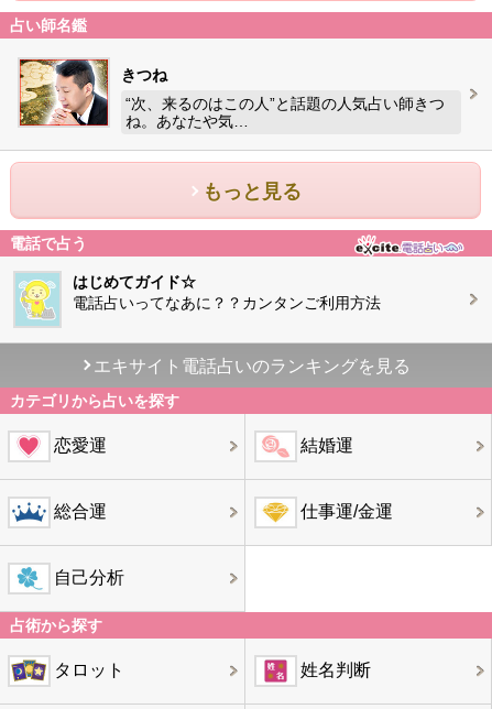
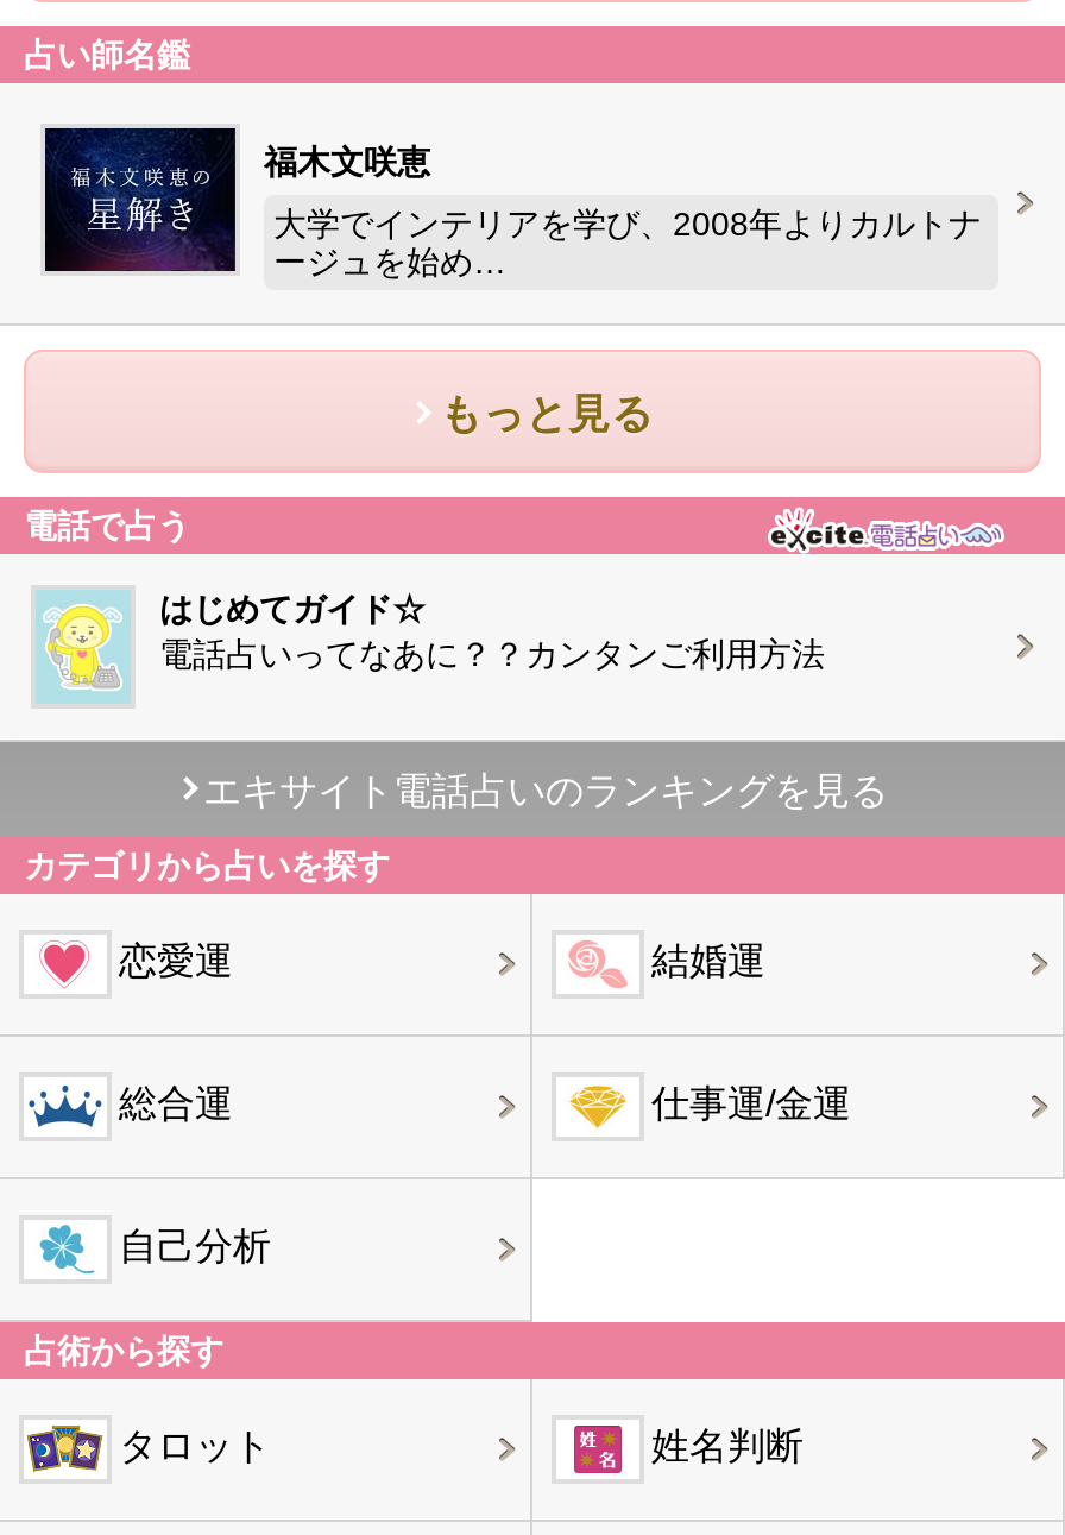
- [image]
- きつね
+ [image]
+ 福木文咲恵

- “次、来るのはこの人”と話題の人気占い師きつ
- ね。あなたや気…
+ 大学でインテリアを学び、2008年よりカルトナ
+ ージュを始め…
